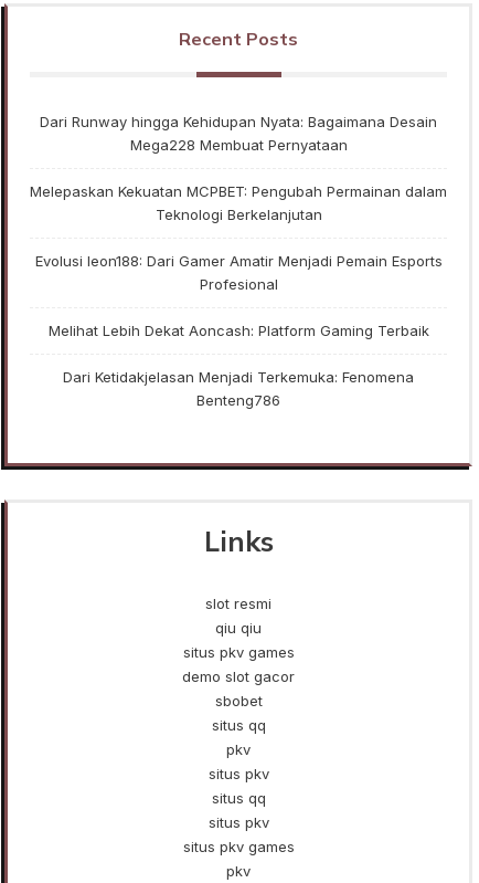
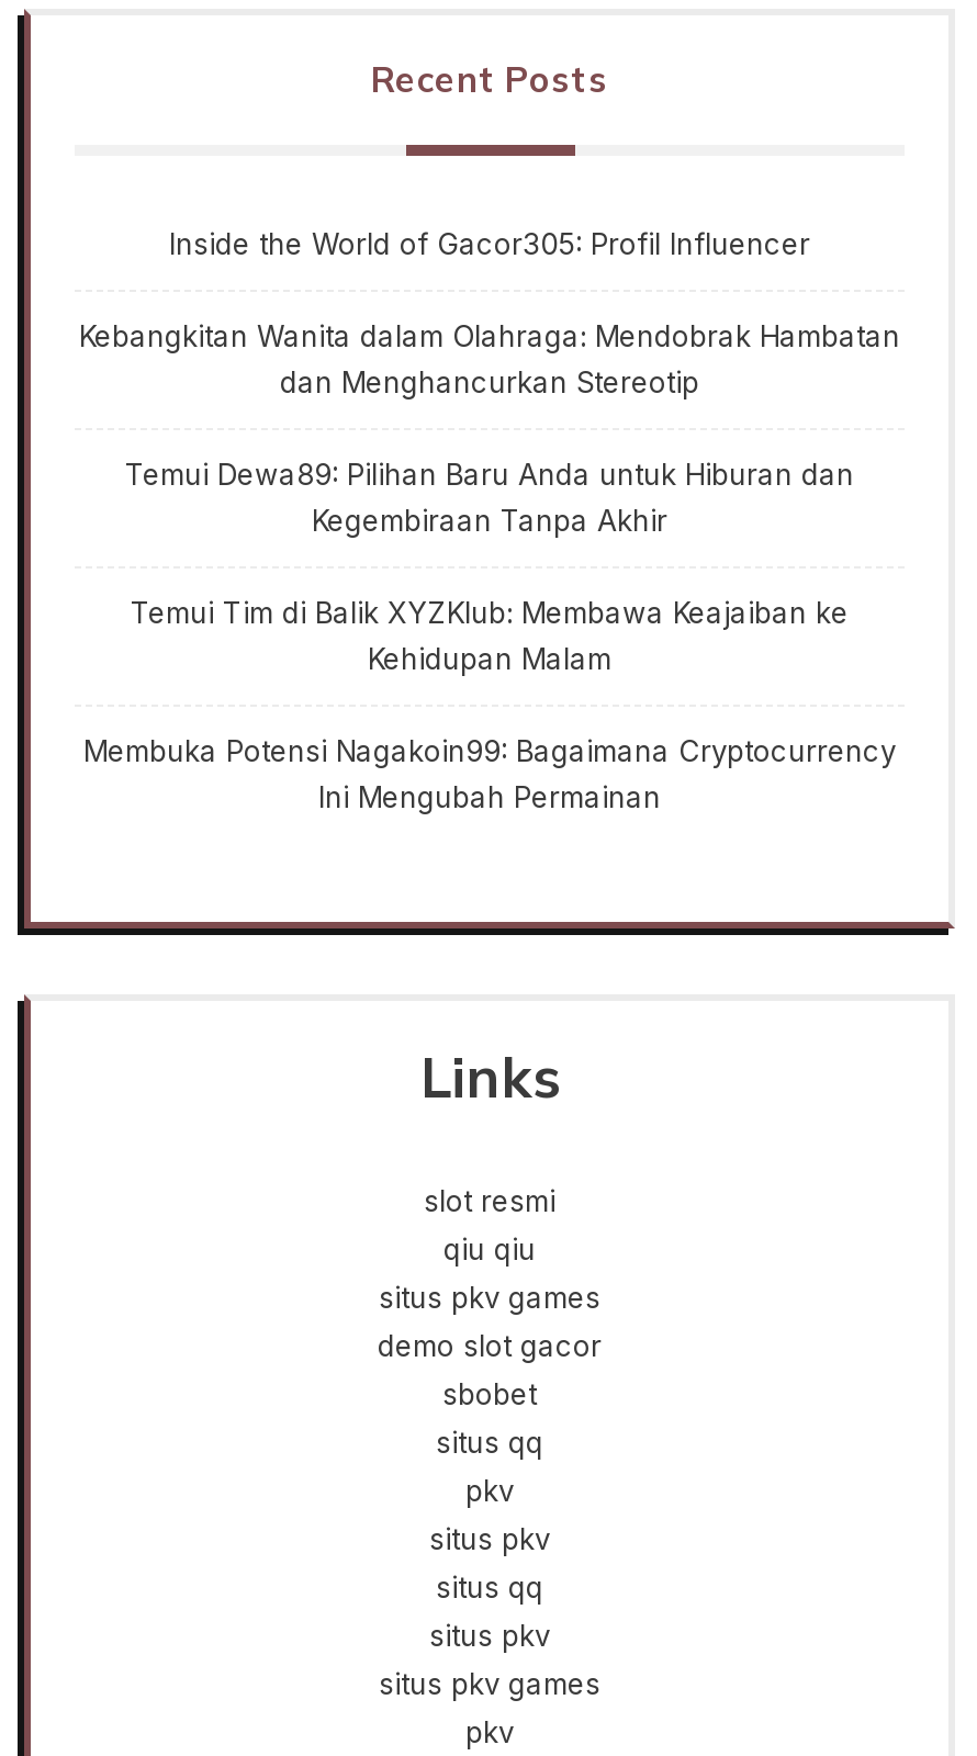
- Dari Runway hingga Kehidupan Nyata: Bagaimana Desain
- Mega228 Membuat Pernyataan
+ Inside the World of Gacor305: Profil Influencer

- Melepaskan Kekuatan MCPBET: Pengubah Permainan dalam
- Teknologi Berkelanjutan
+ Kebangkitan Wanita dalam Olahraga: Mendobrak Hambatan
+ dan Menghancurkan Stereotip

- Evolusi leon188: Dari Gamer Amatir Menjadi Pemain Esports
- Profesional
+ Temui Dewa89: Pilihan Baru Anda untuk Hiburan dan
+ Kegembiraan Tanpa Akhir

- Melihat Lebih Dekat Aoncash: Platform Gaming Terbaik
+ Temui Tim di Balik XYZKlub: Membawa Keajaiban ke
+ Kehidupan Malam

- Dari Ketidakjelasan Menjadi Terkemuka: Fenomena
- Benteng786
+ Membuka Potensi Nagakoin99: Bagaimana Cryptocurrency
+ Ini Mengubah Permainan
